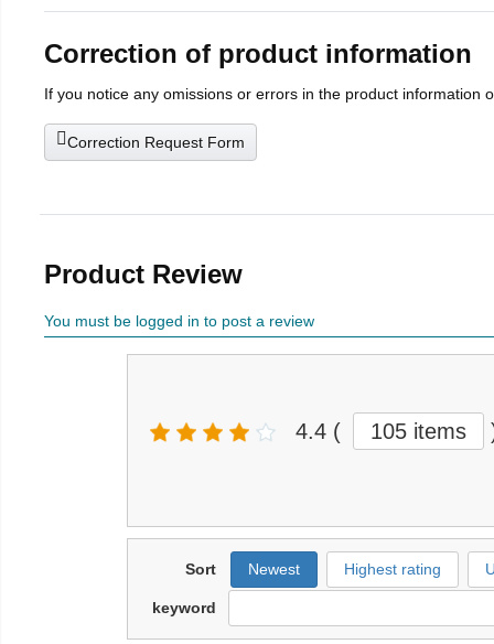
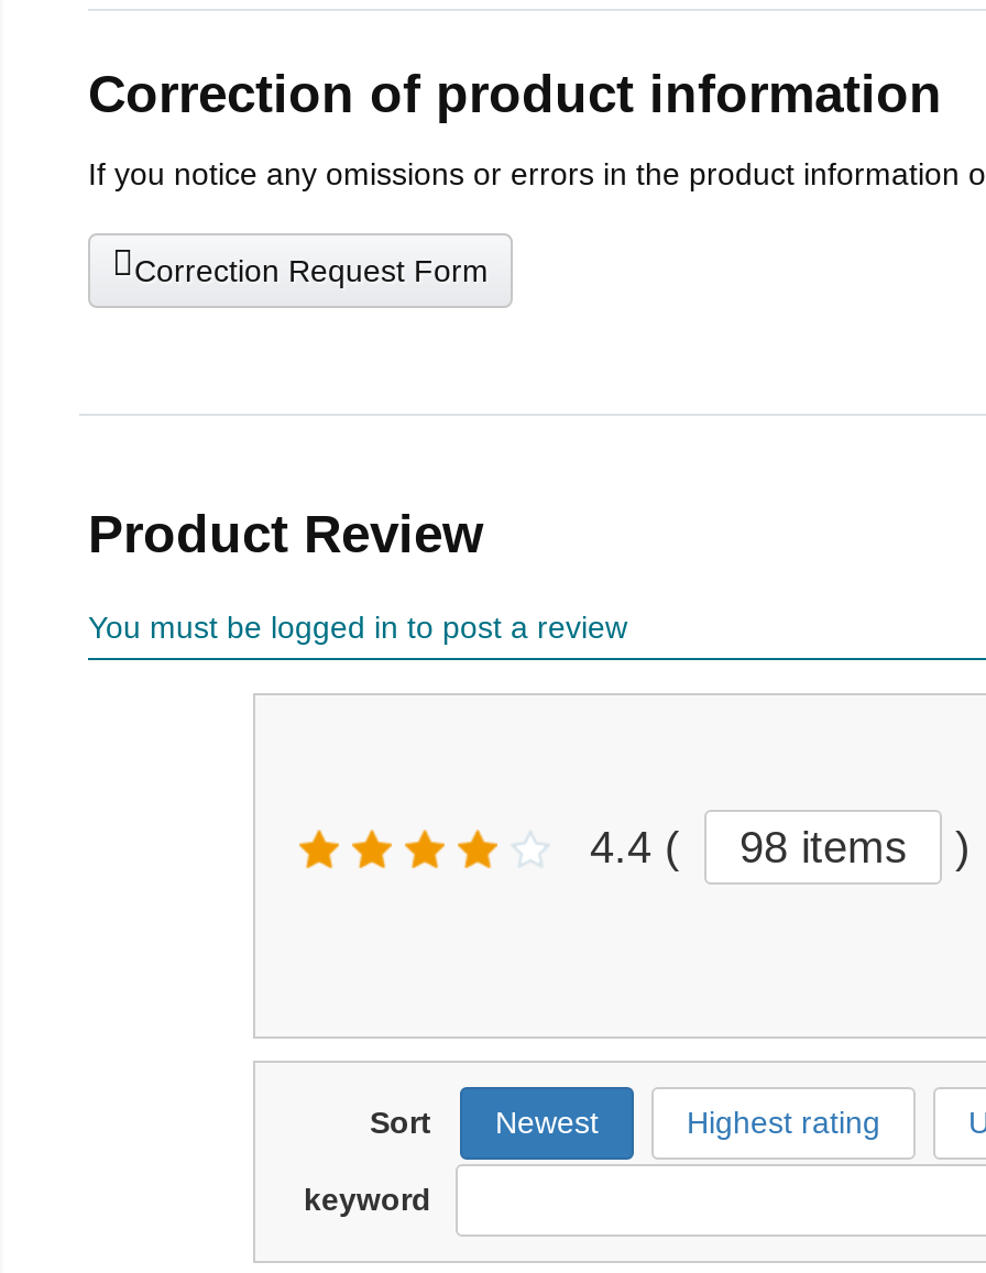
- 105 items
+ 98 items
